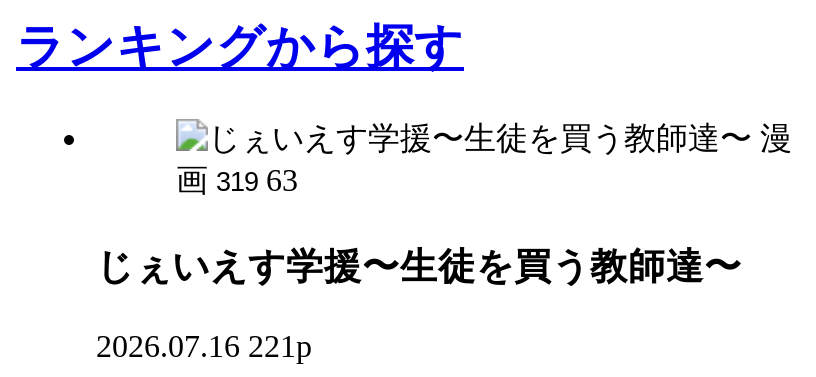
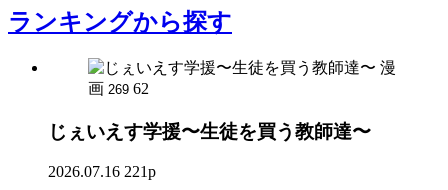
- 画 319 63
+ 画 269 62
